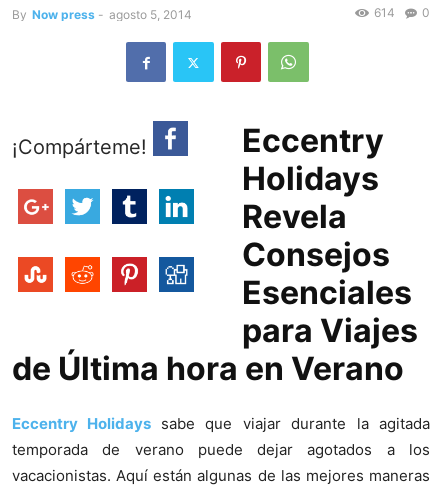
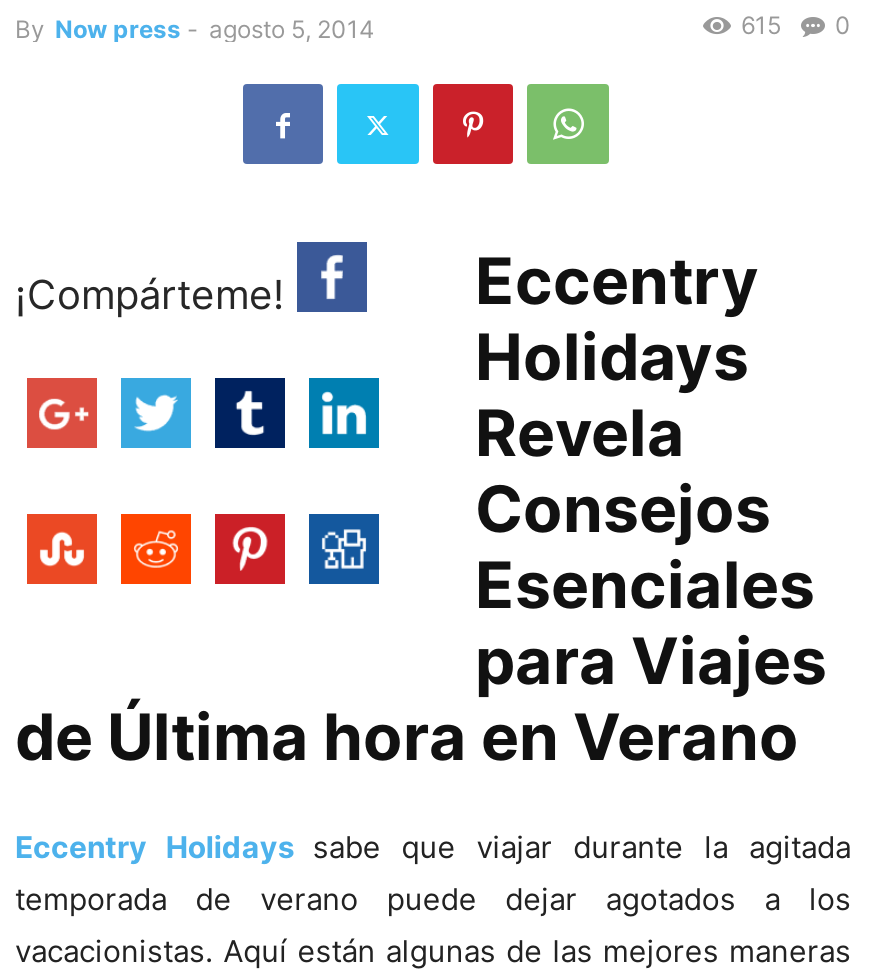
- 614 0
+ 615 0
